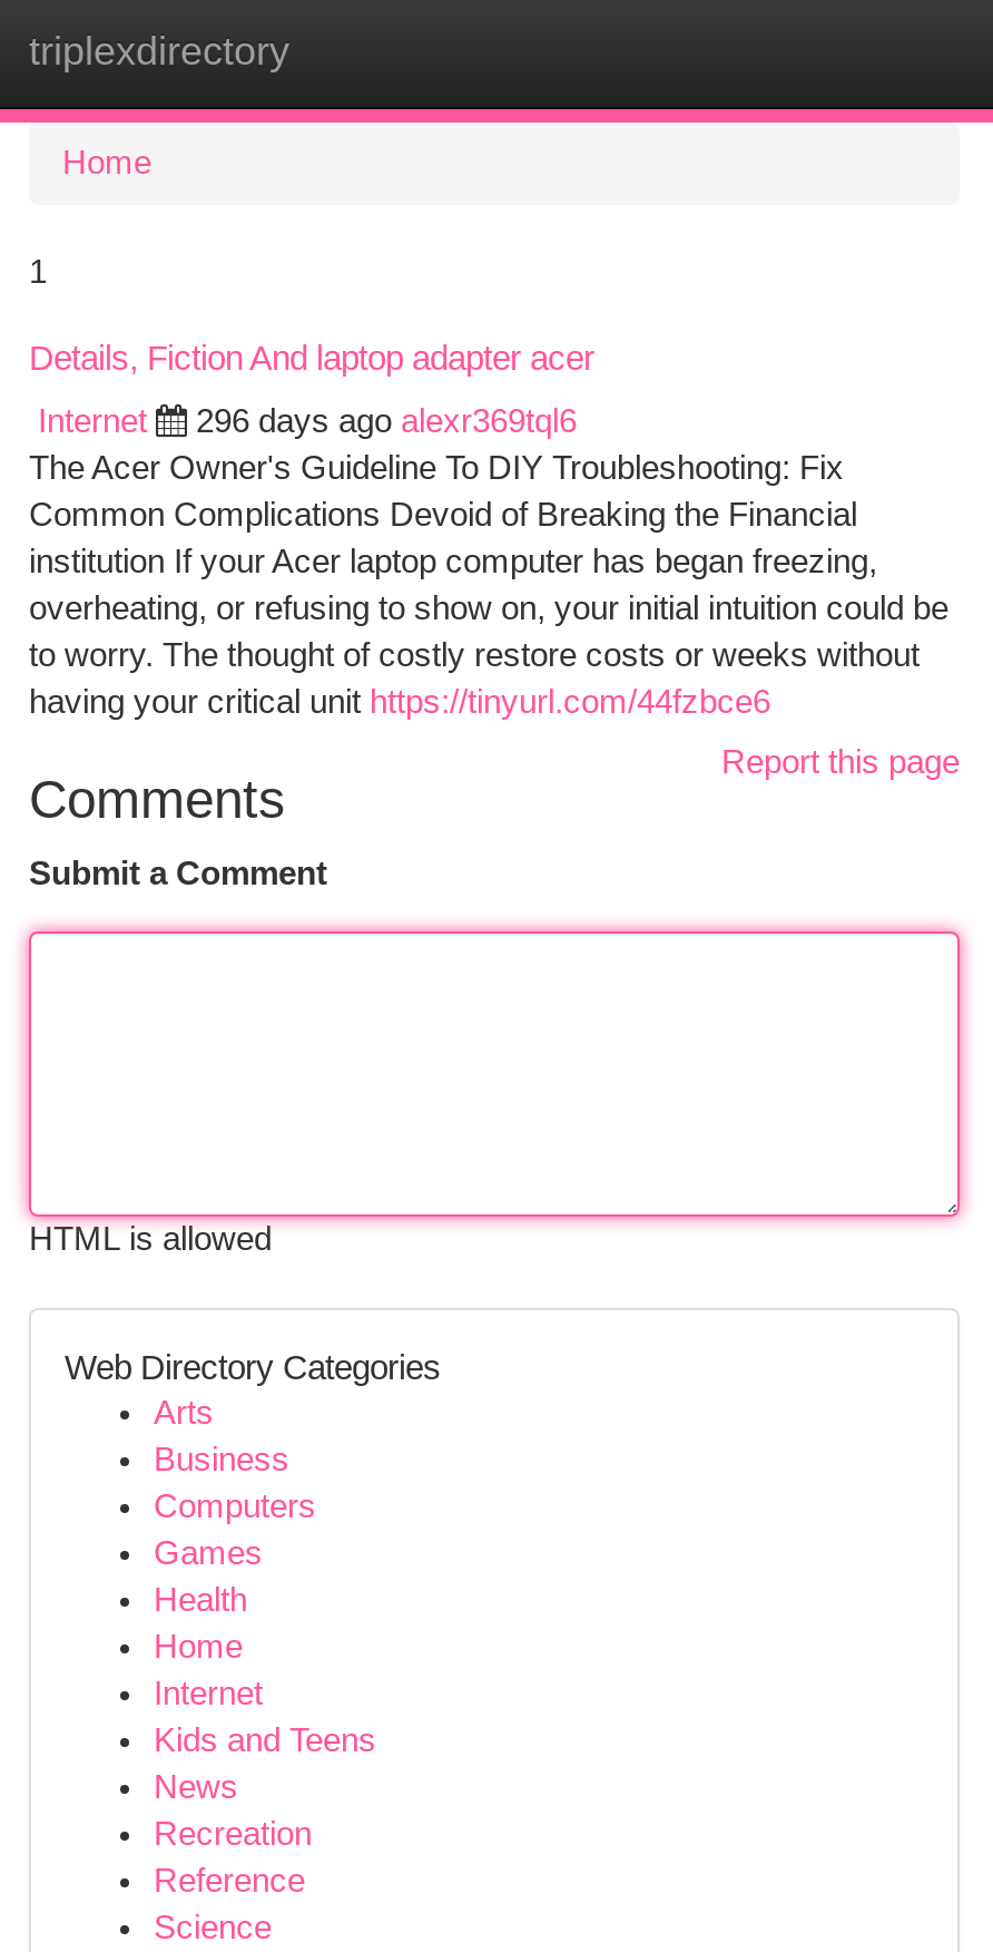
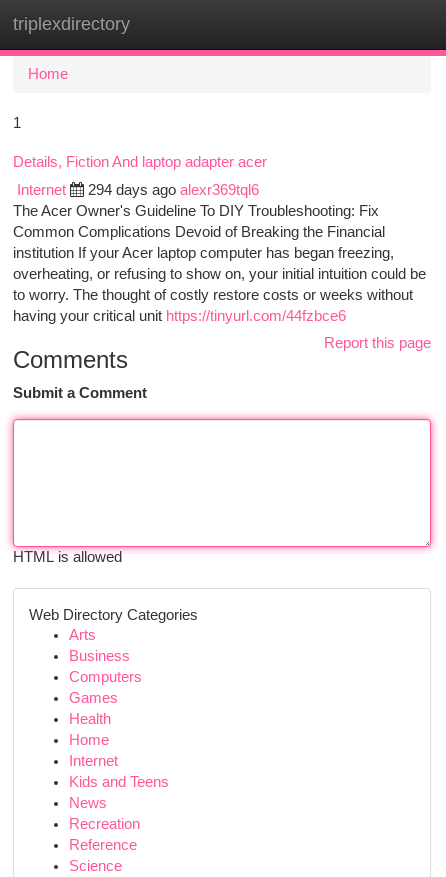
- 296 days ago alexr369tql6
+ 294 days ago alexr369tql6
